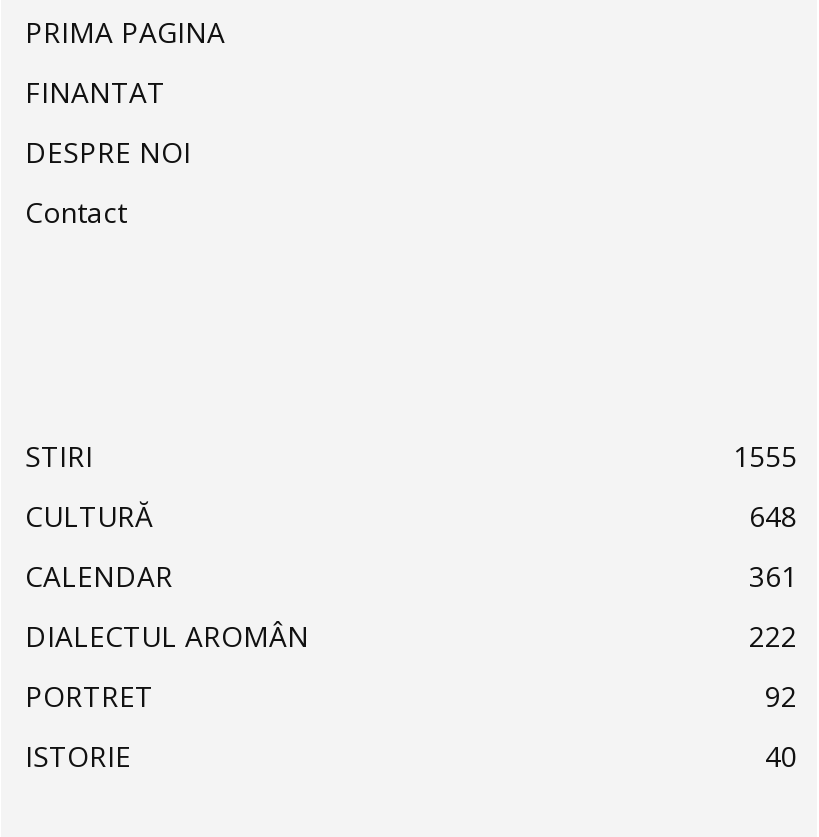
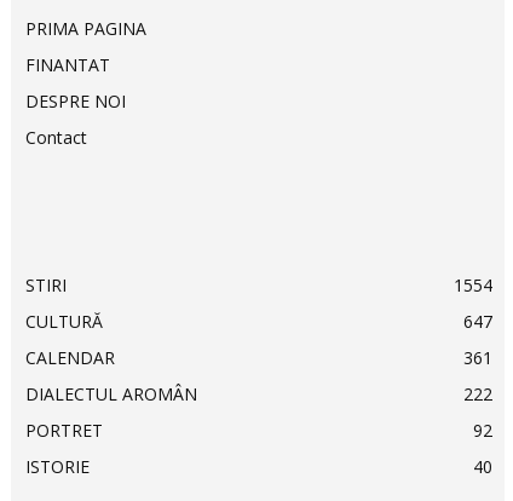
- 1555
+ 1554

- 648
+ 647
